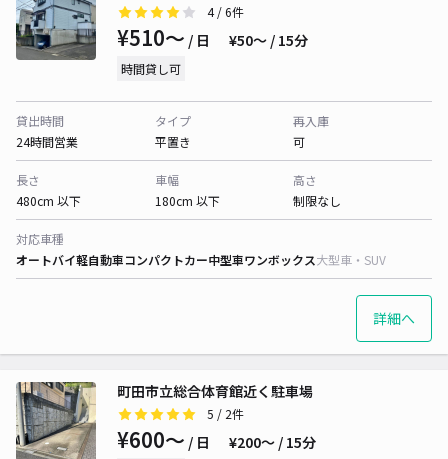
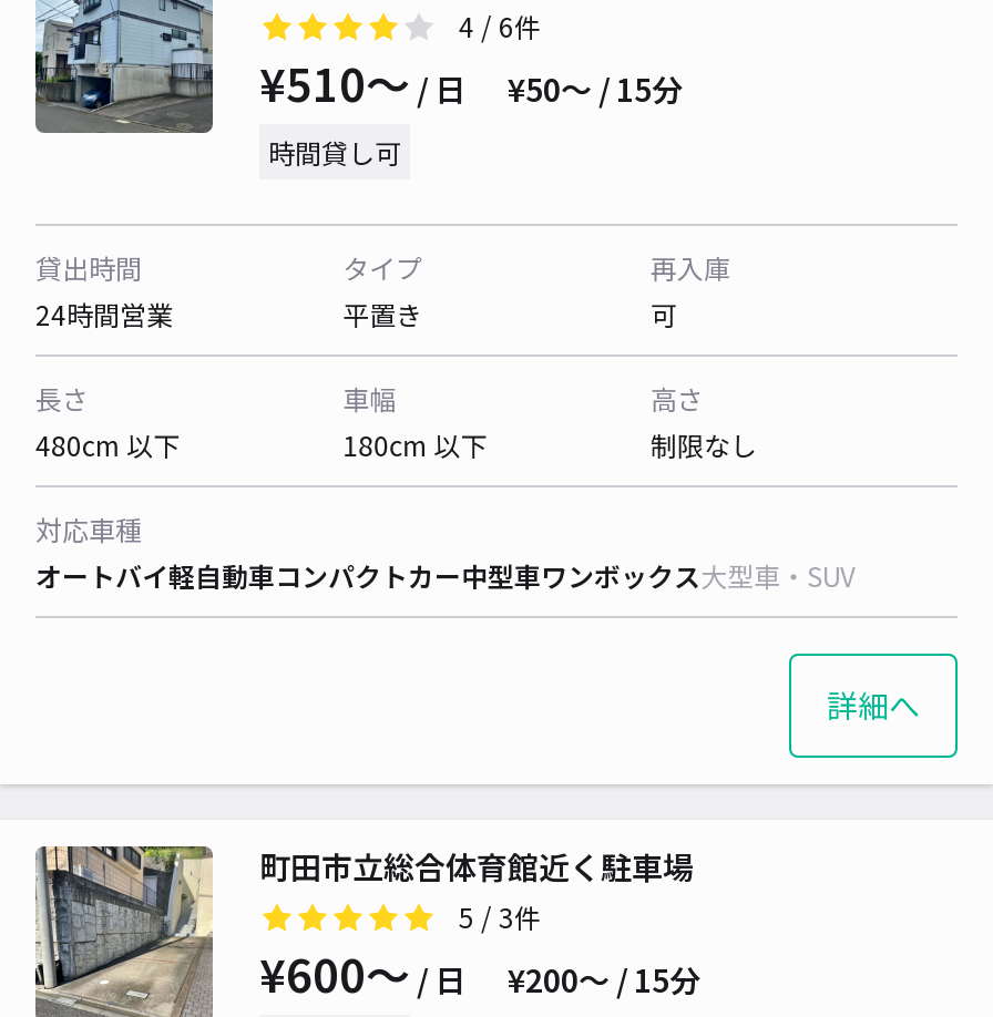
- 5 / 2件
+ 5 / 3件
